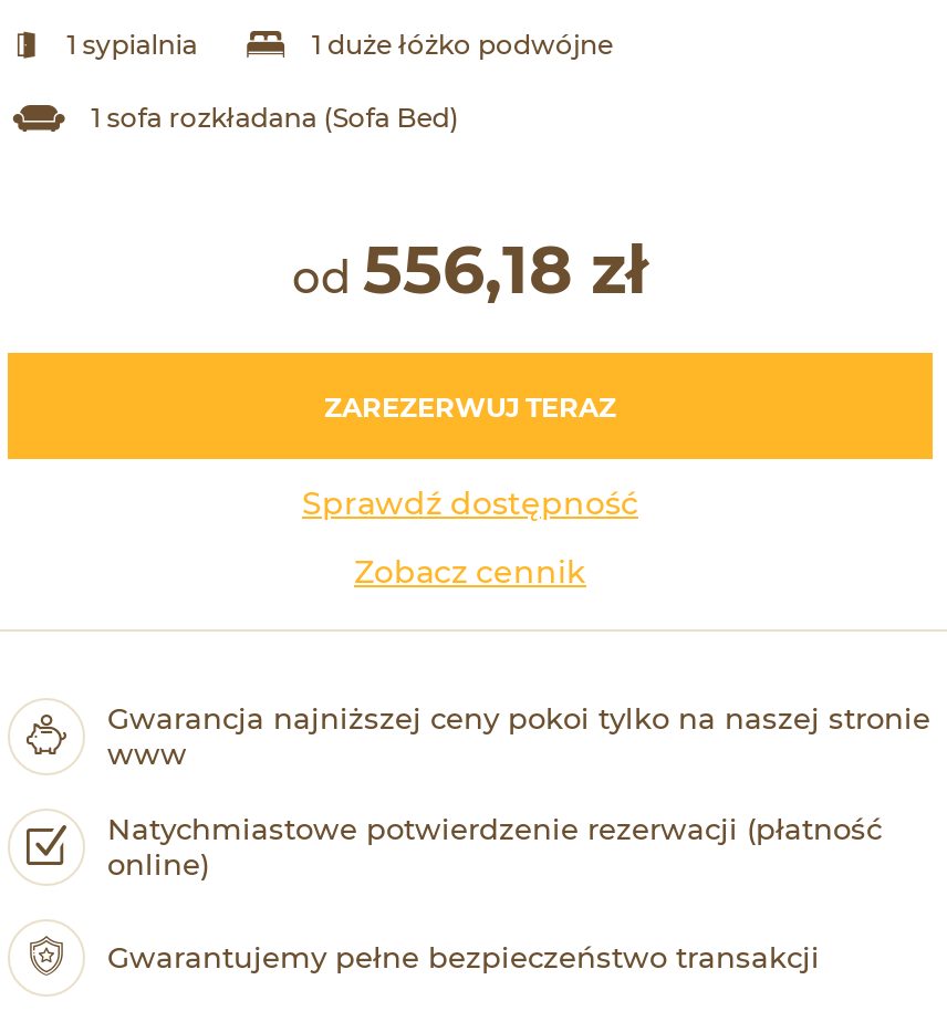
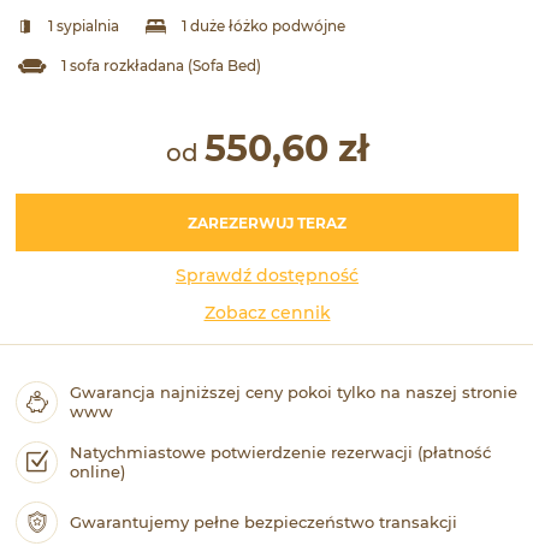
- od 556,18 zł
+ od 550,60 zł
